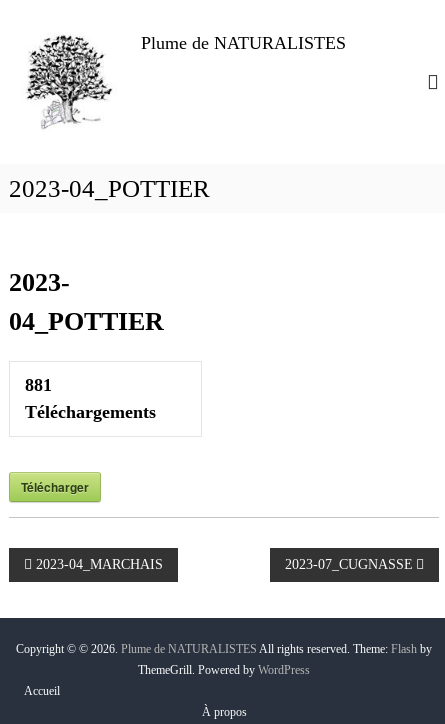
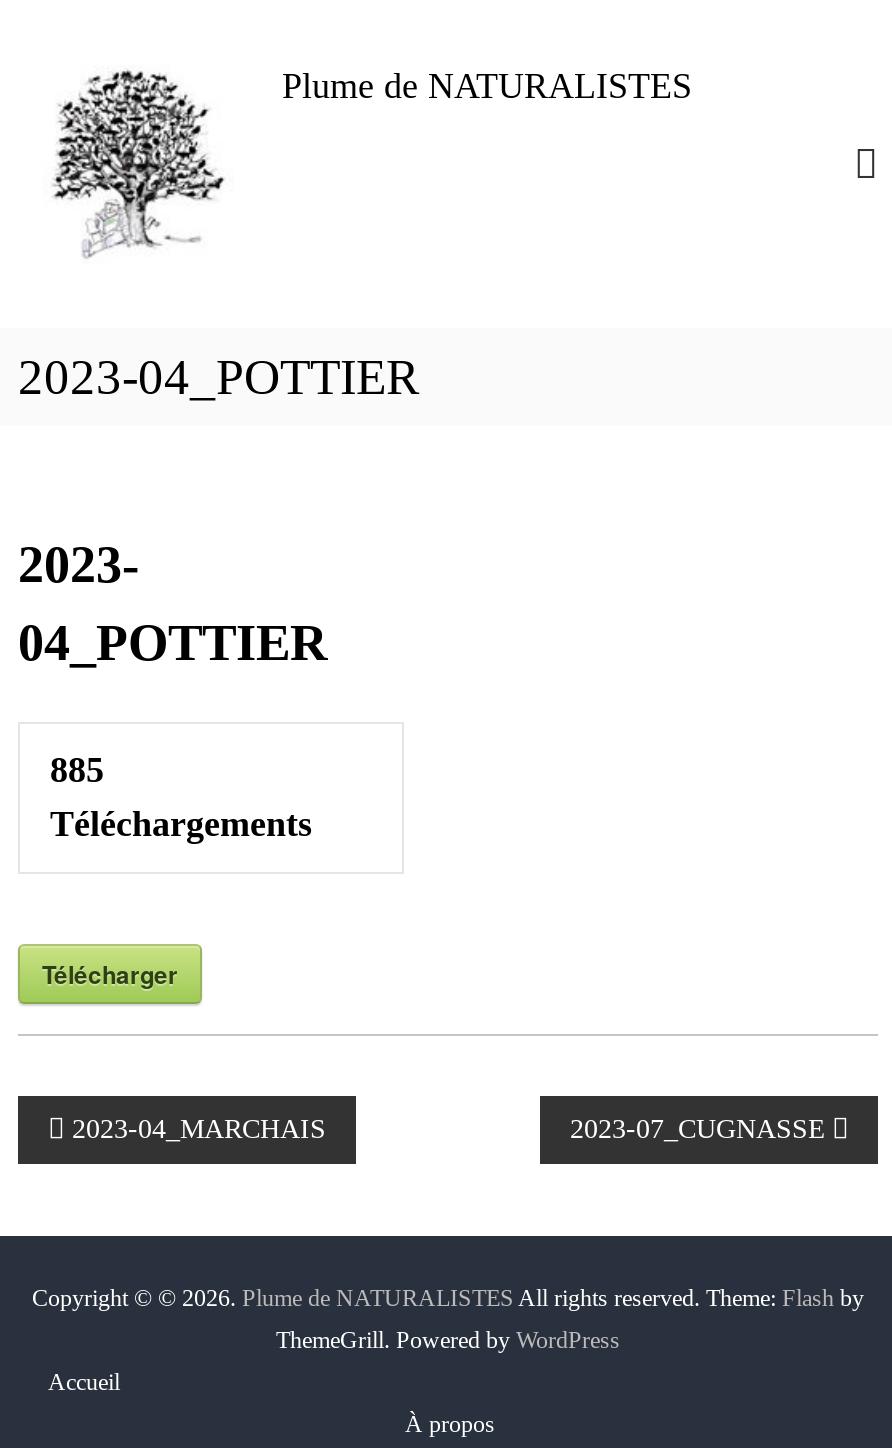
- 881
+ 885
